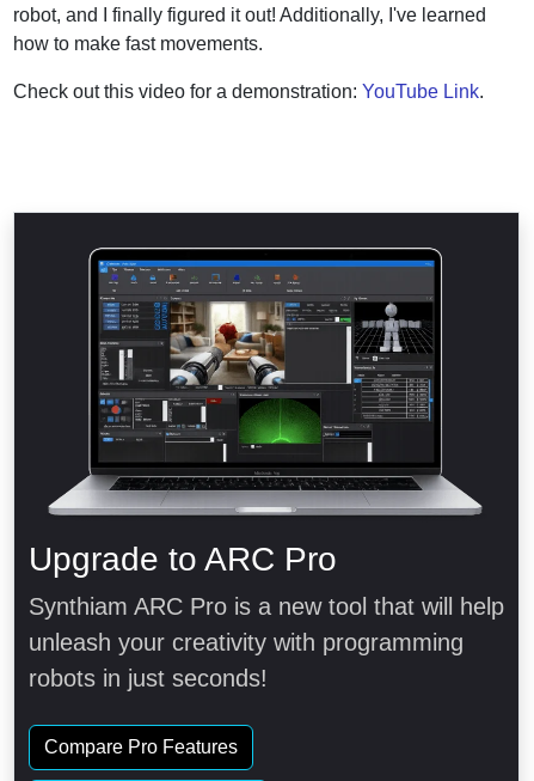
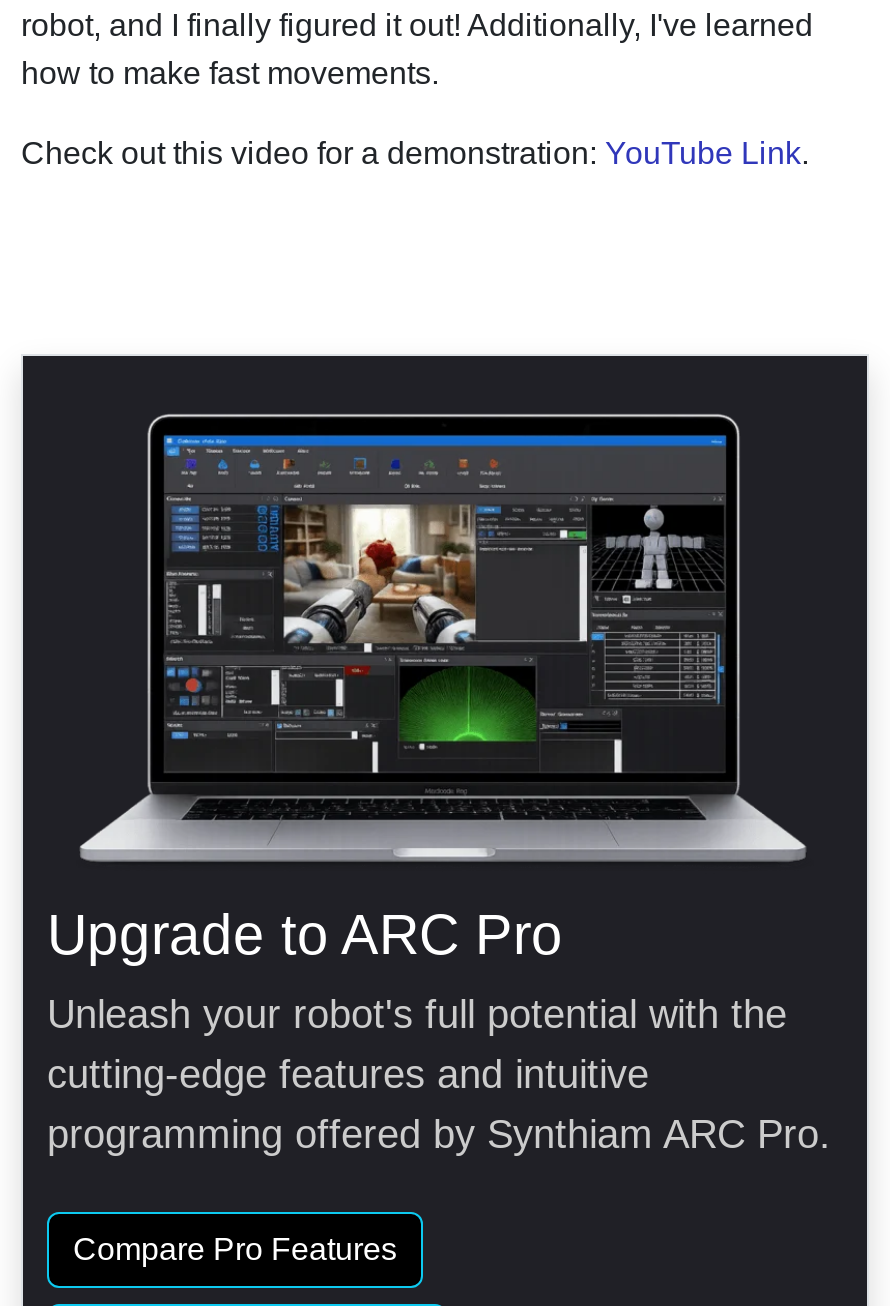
- Synthiam ARC Pro is a new tool that will help
- unleash your creativity with programming
- robots in just seconds!
+ Unleash your robot's full potential with the
+ cutting-edge features and intuitive
+ programming offered by Synthiam ARC Pro.
